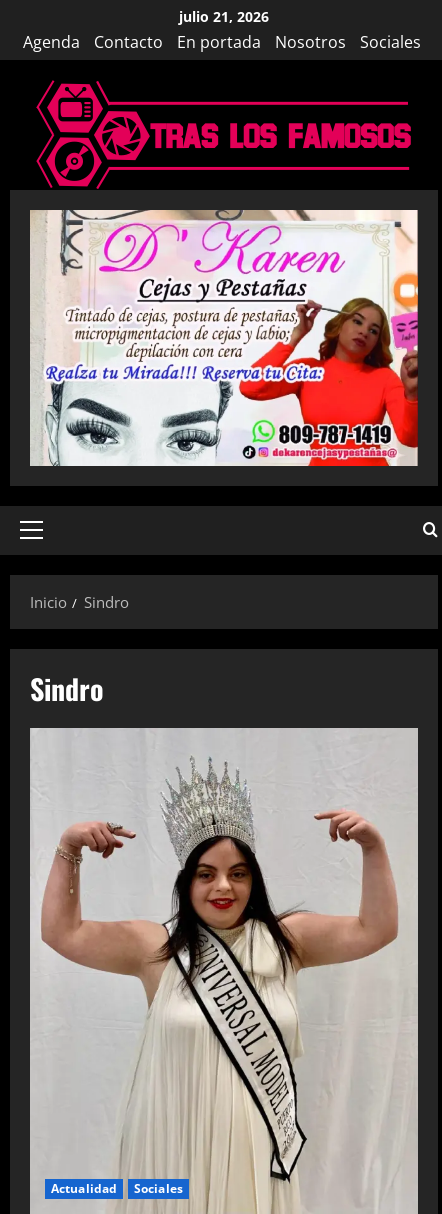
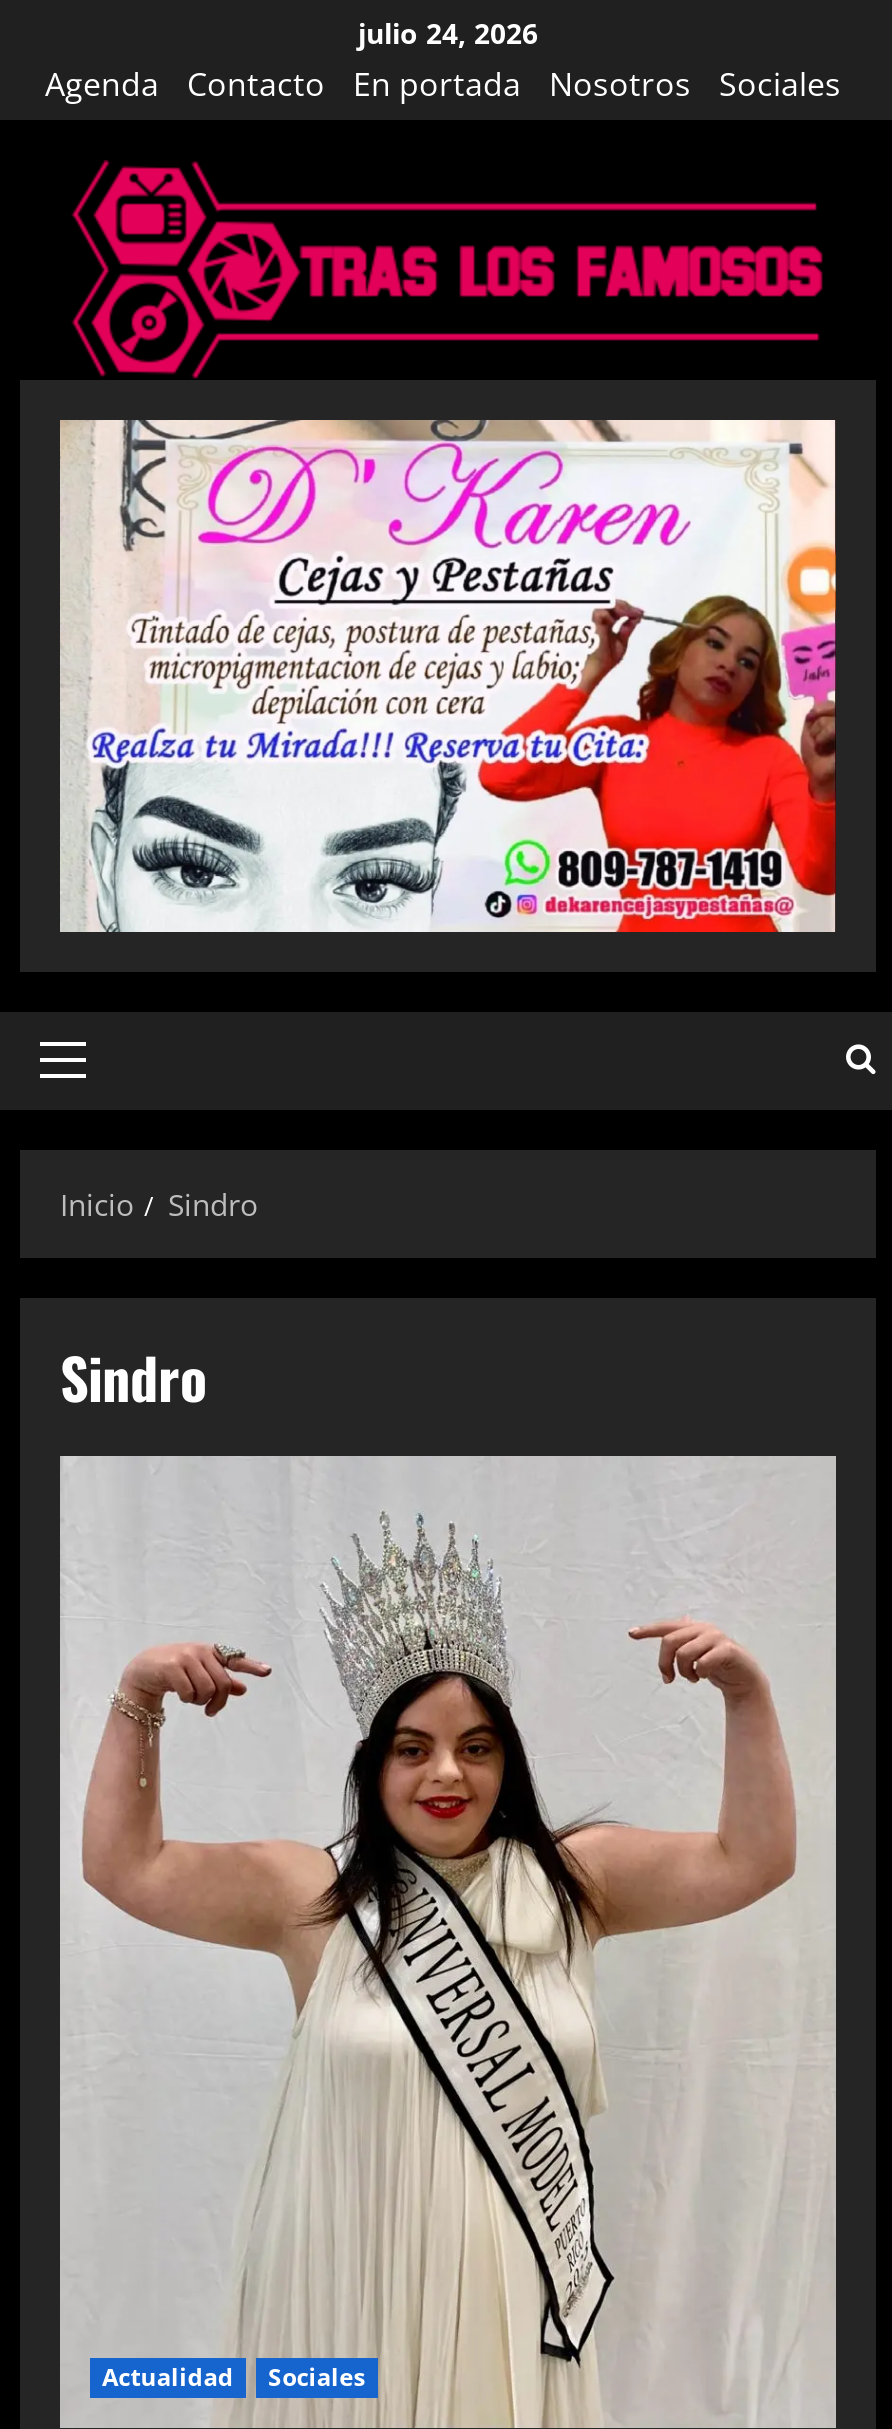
- julio 21, 2026
+ julio 24, 2026
